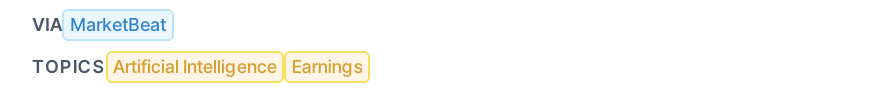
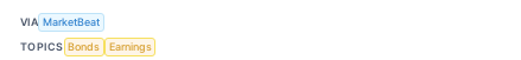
- TOPICS Artificial Intelligence
+ TOPICS Bonds
